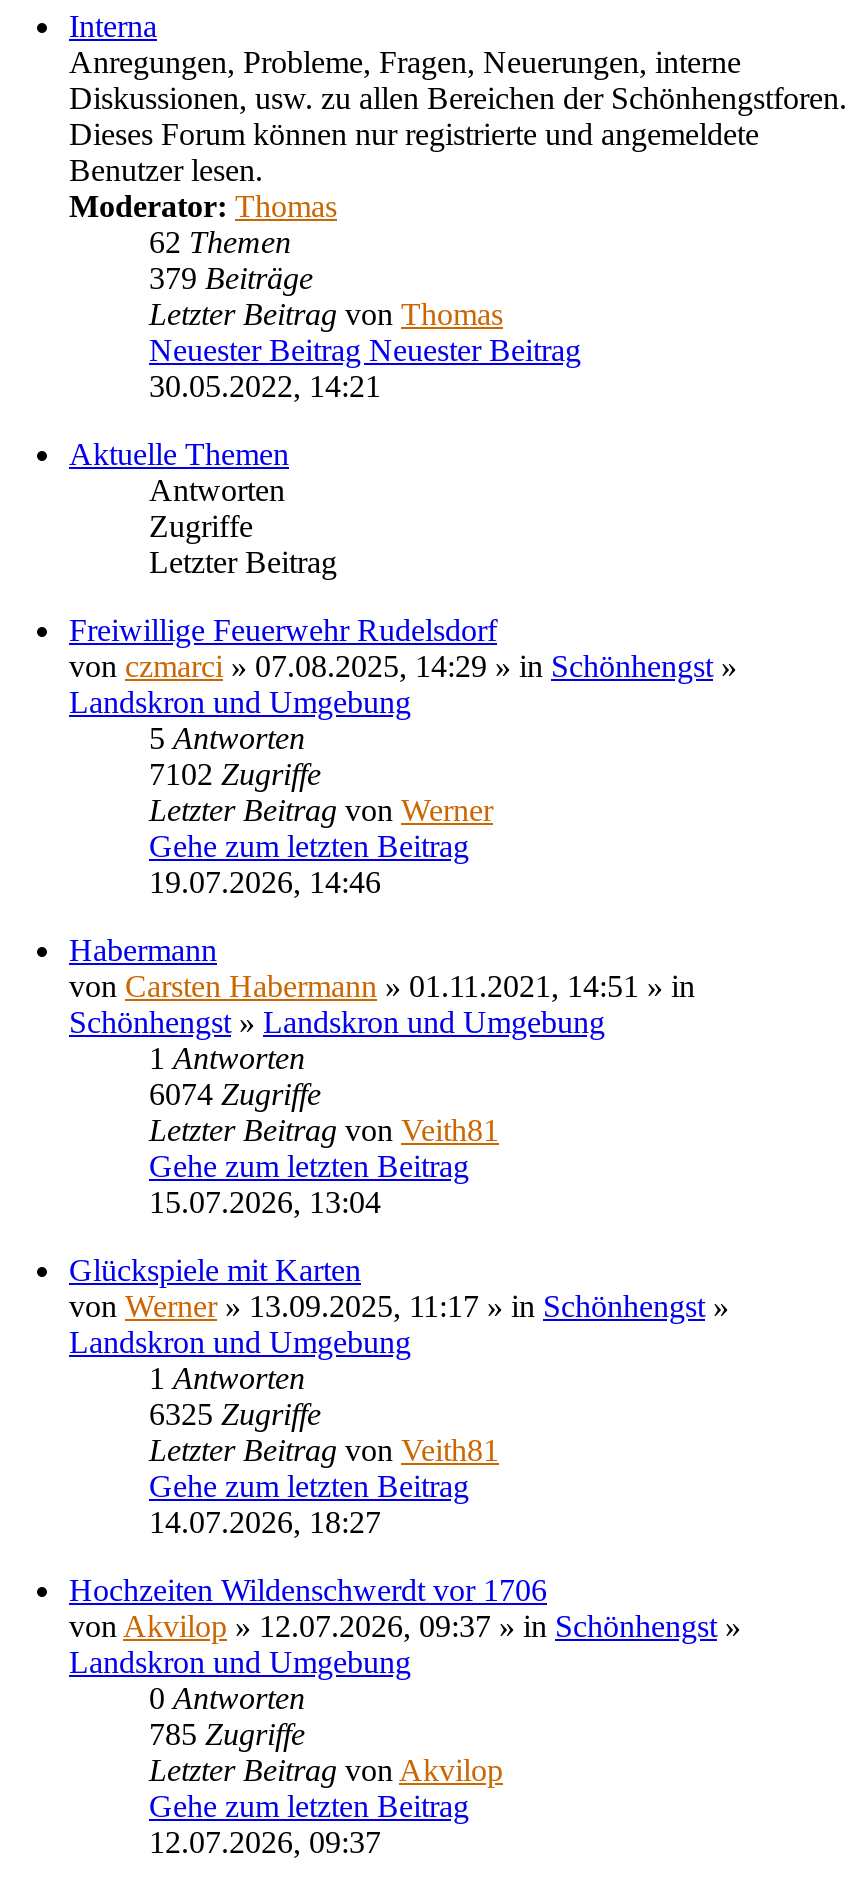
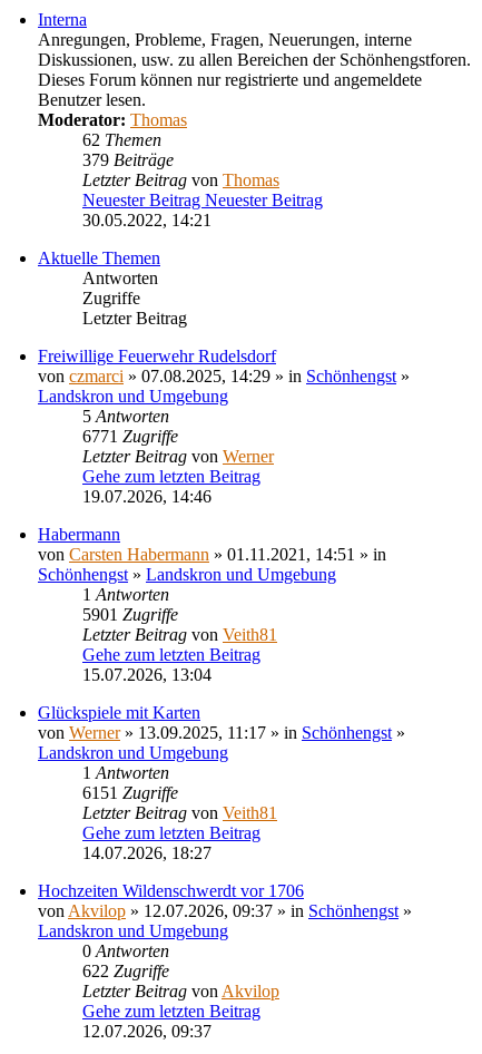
- 7102 Zugriffe
+ 6771 Zugriffe

- 6074 Zugriffe
+ 5901 Zugriffe

- 6325 Zugriffe
+ 6151 Zugriffe

- 785 Zugriffe
+ 622 Zugriffe
